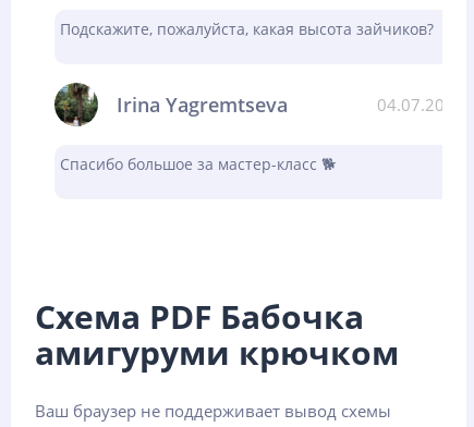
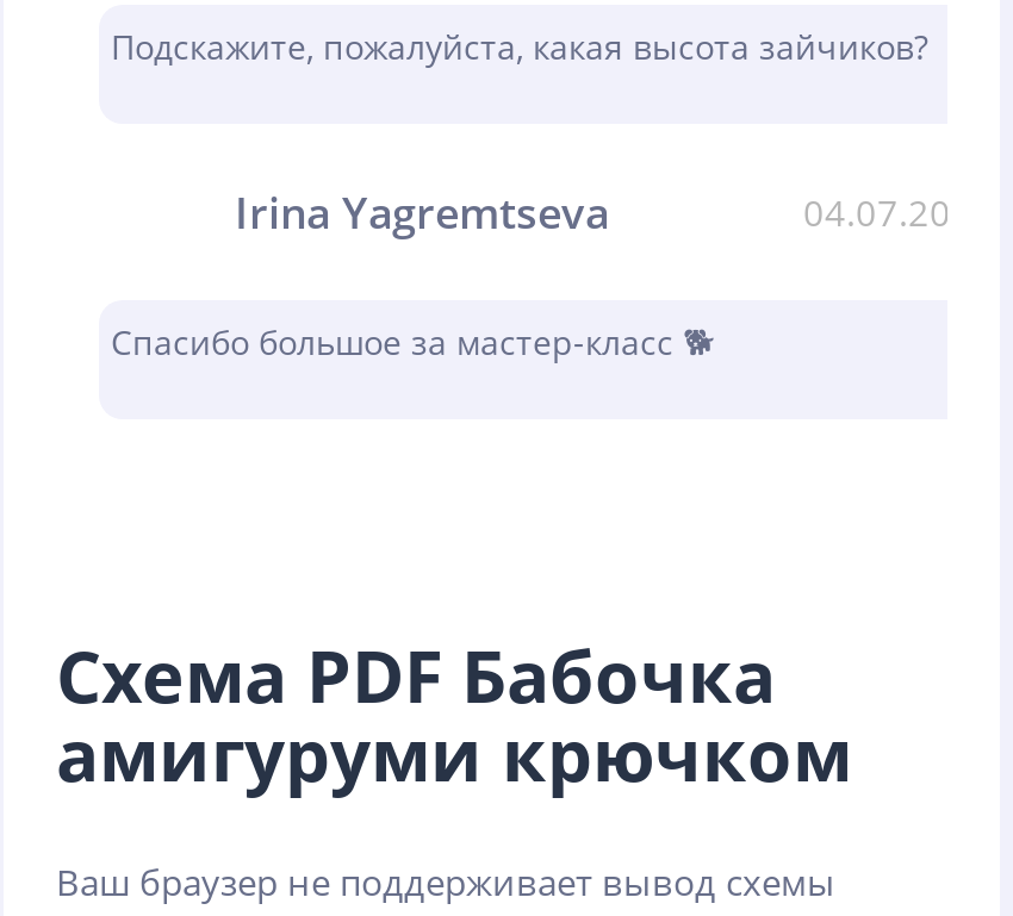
- [image]
